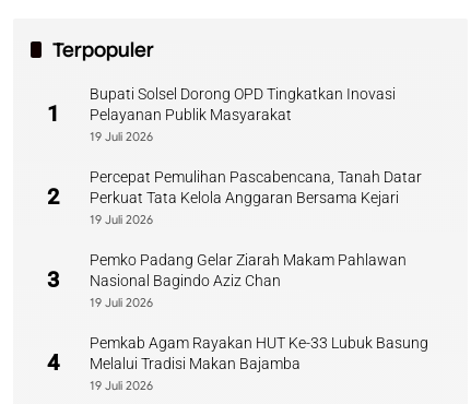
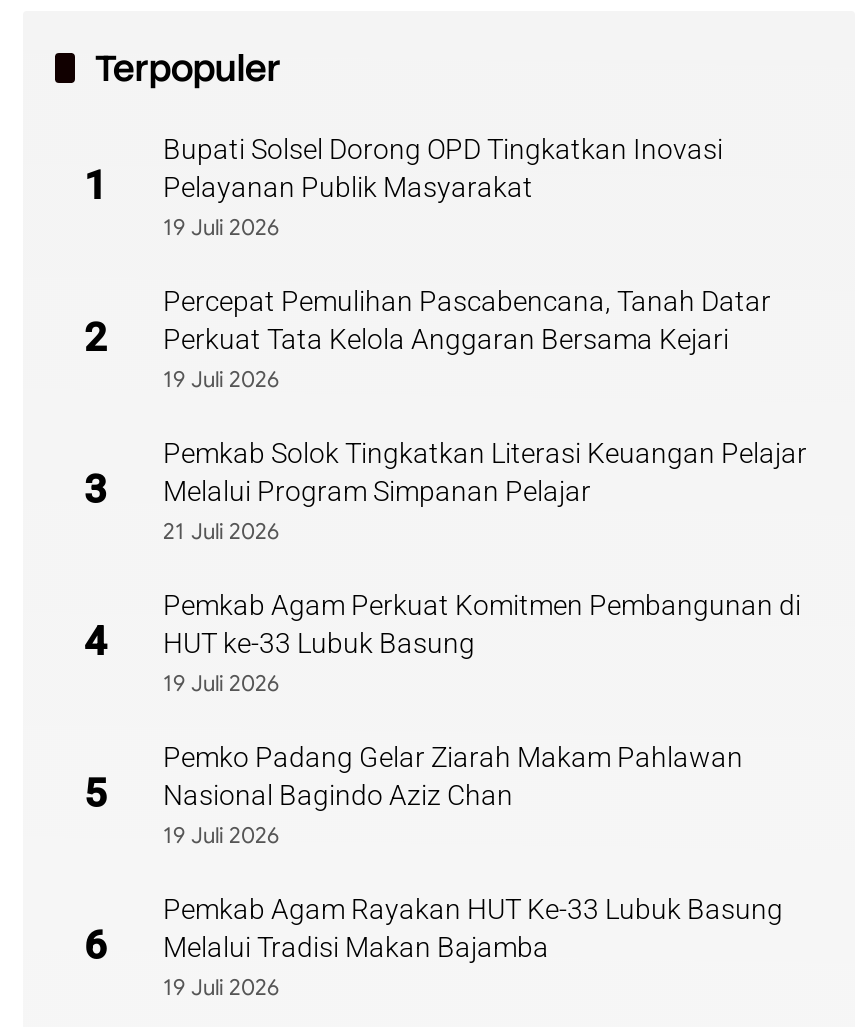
+ Pemkab Solok Tingkatkan Literasi Keuangan Pelajar
+ Melalui Program Simpanan Pelajar
+ 21 Juli 2026
+ 4

+ Pemkab Agam Perkuat Komitmen Pembangunan di
+ HUT ke-33 Lubuk Basung
+ 19 Juli 2026
+ 5

- 4 Melalui Tradisi Makan Bajamba
+ 6 Melalui Tradisi Makan Bajamba
